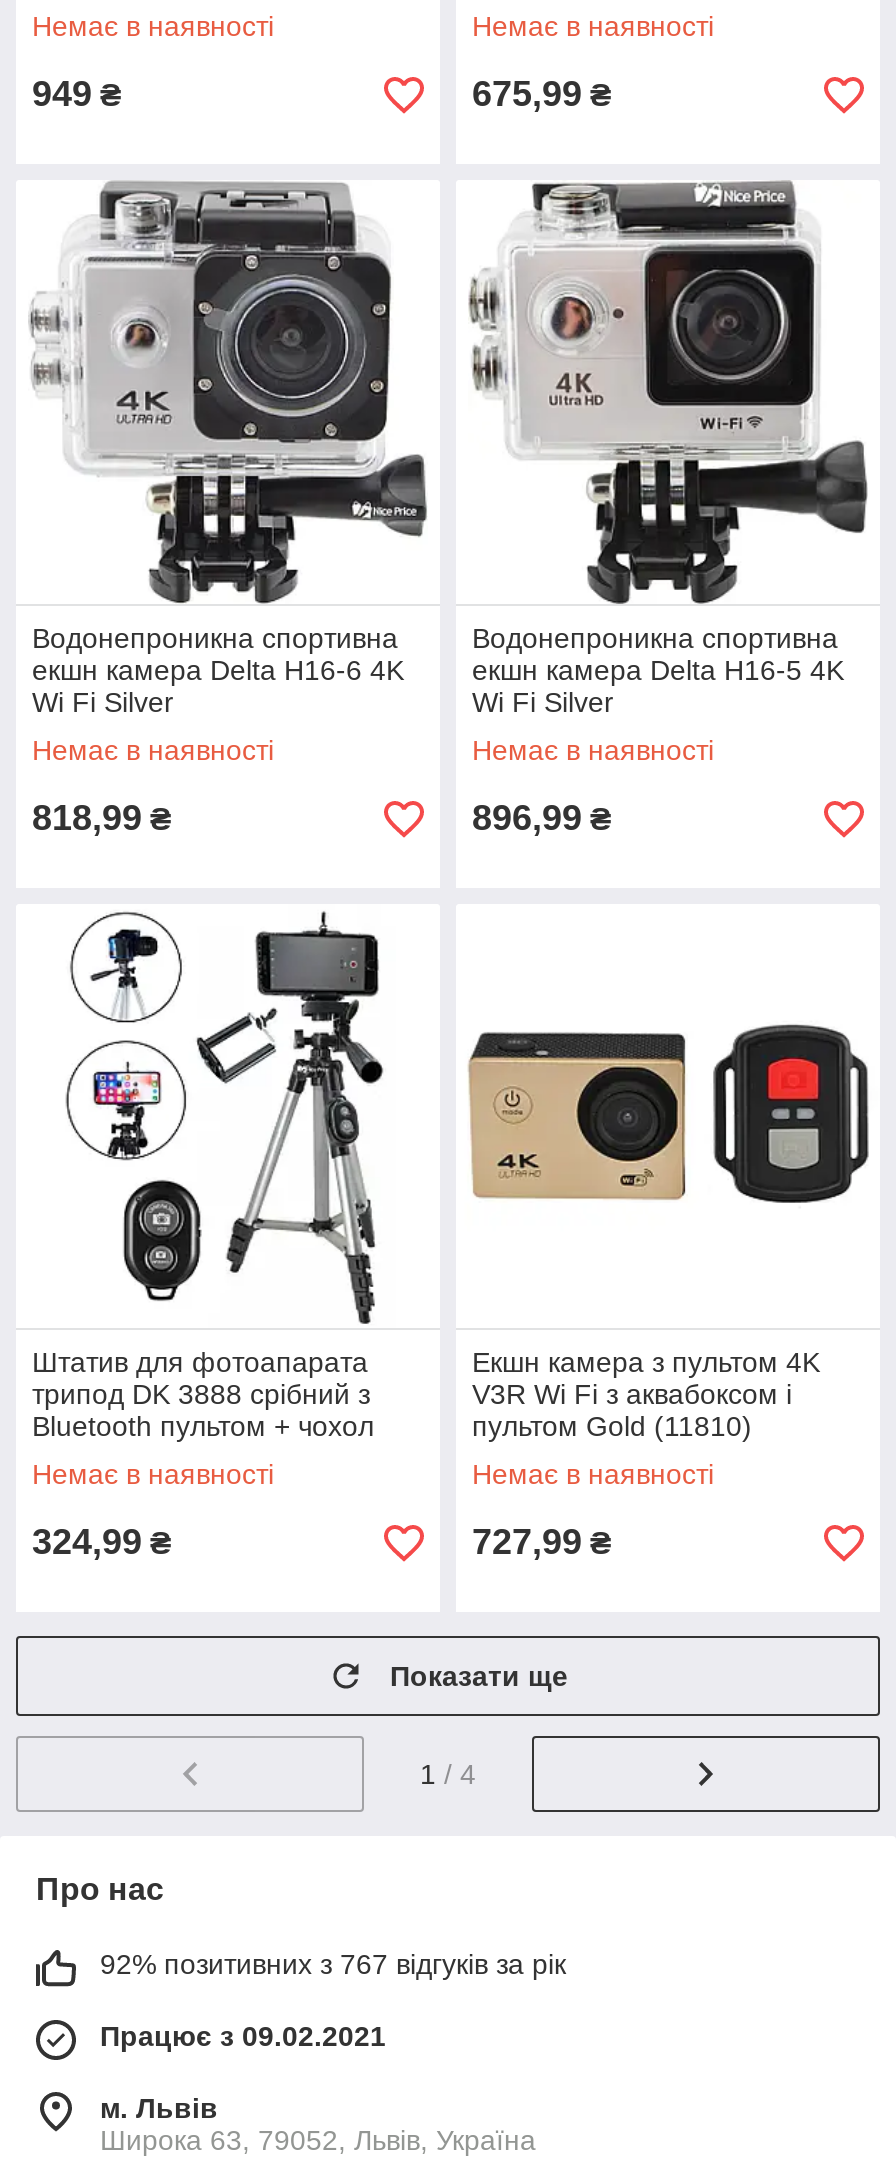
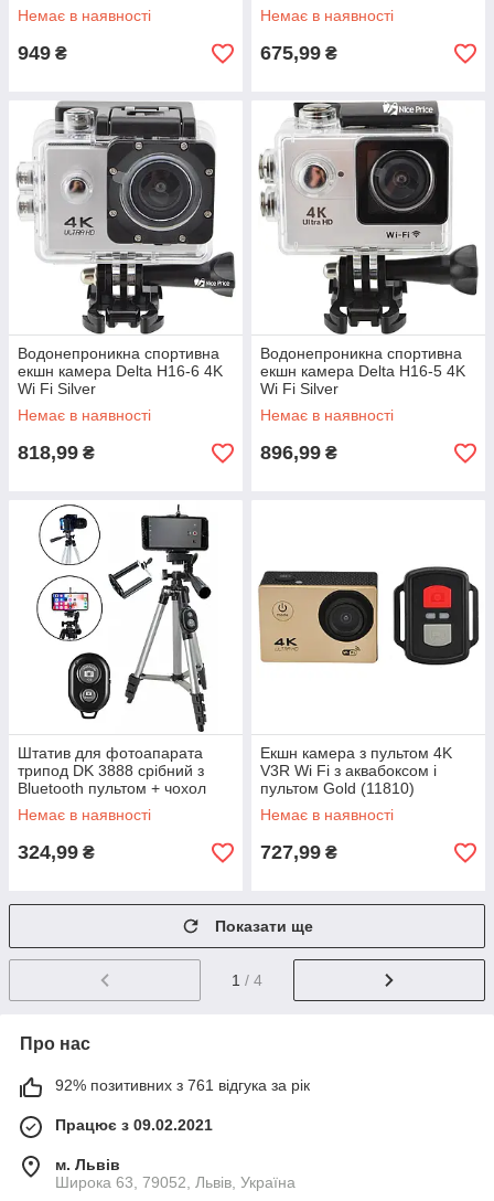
- 92% позитивних з 767 відгуків за рік
+ 92% позитивних з 761 відгука за рік
